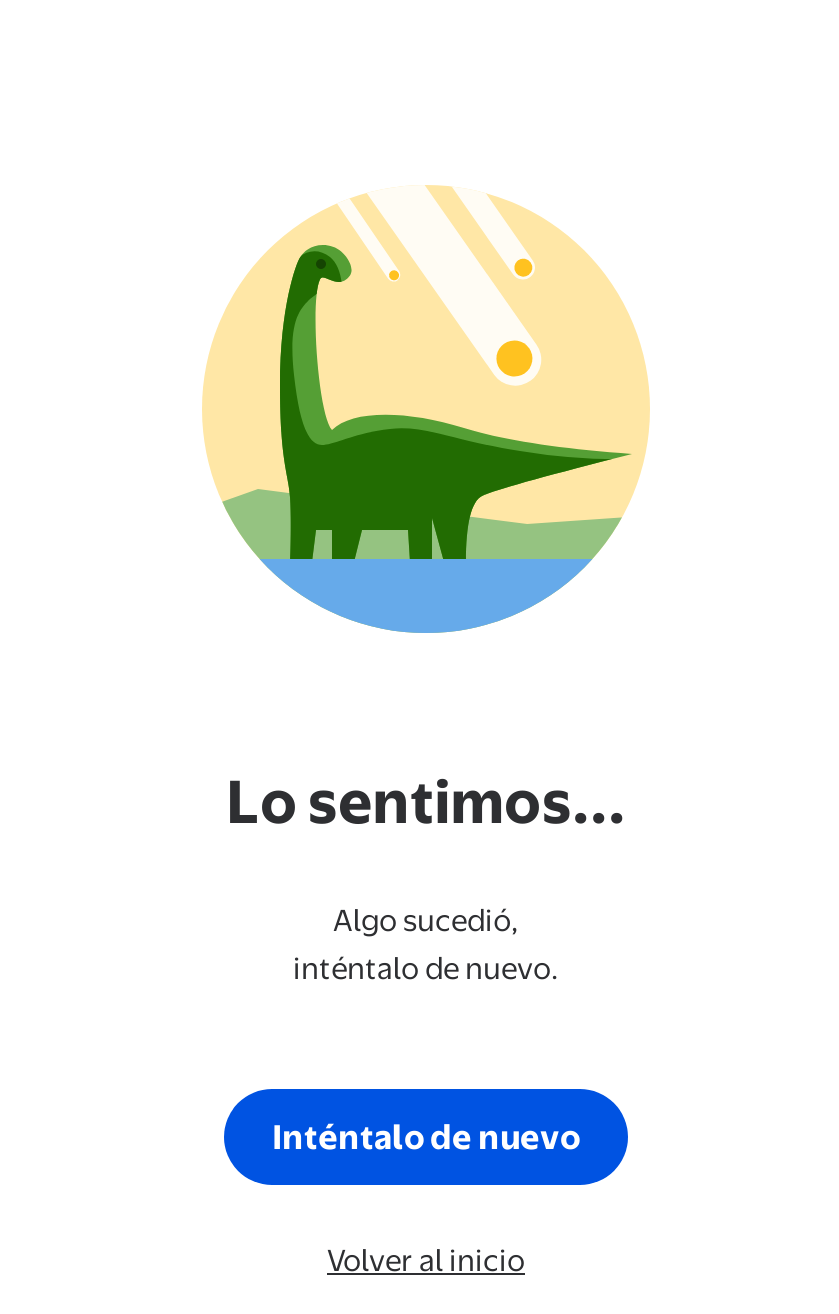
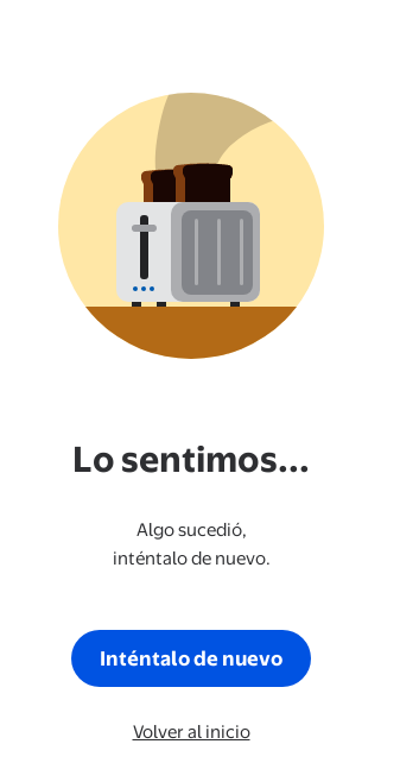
- [image]
+ [image]
